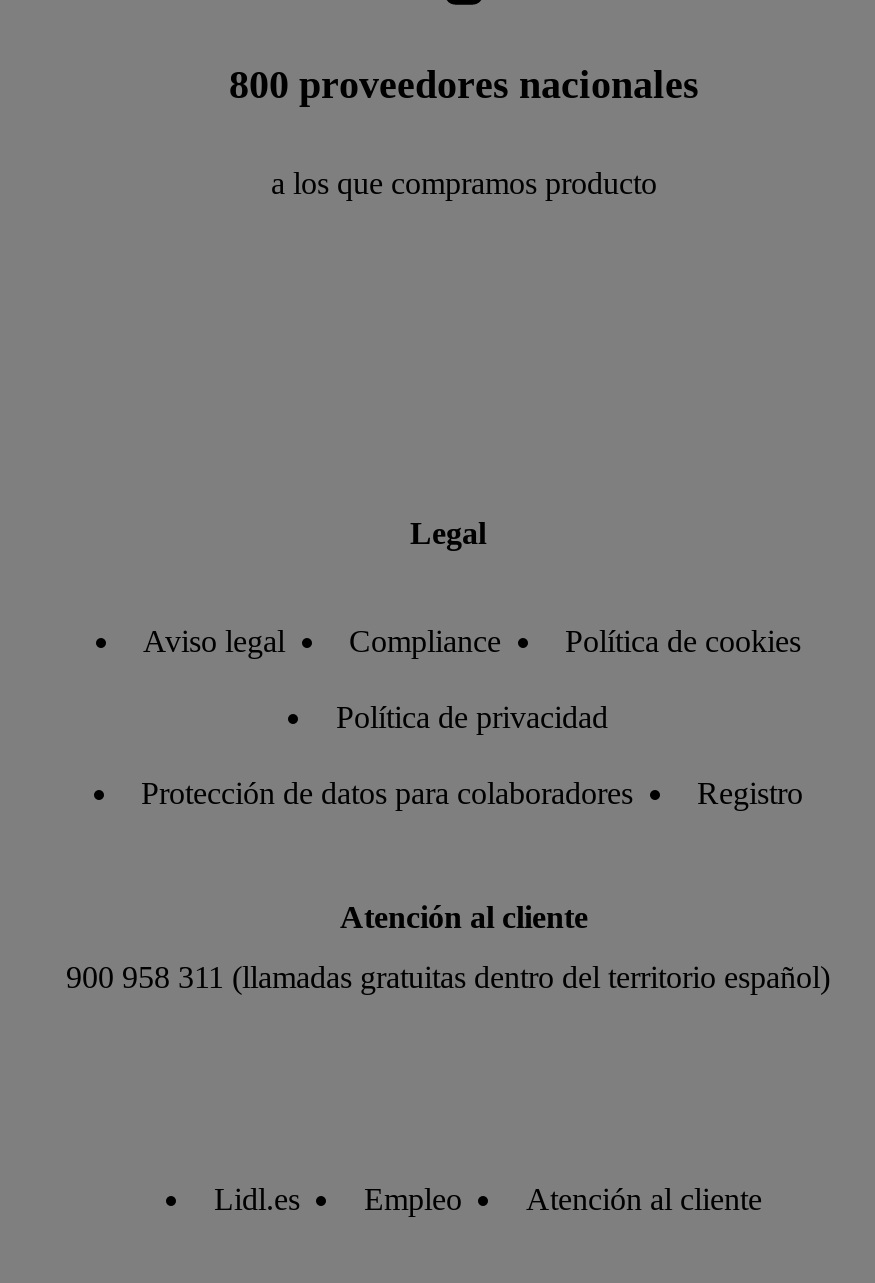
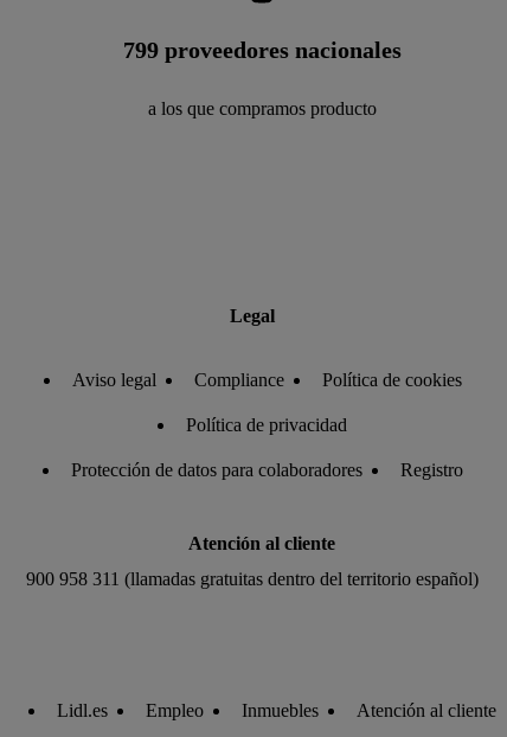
+ Inmuebles
